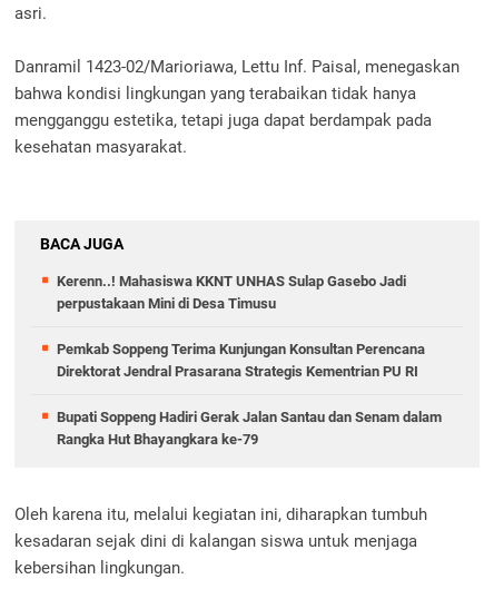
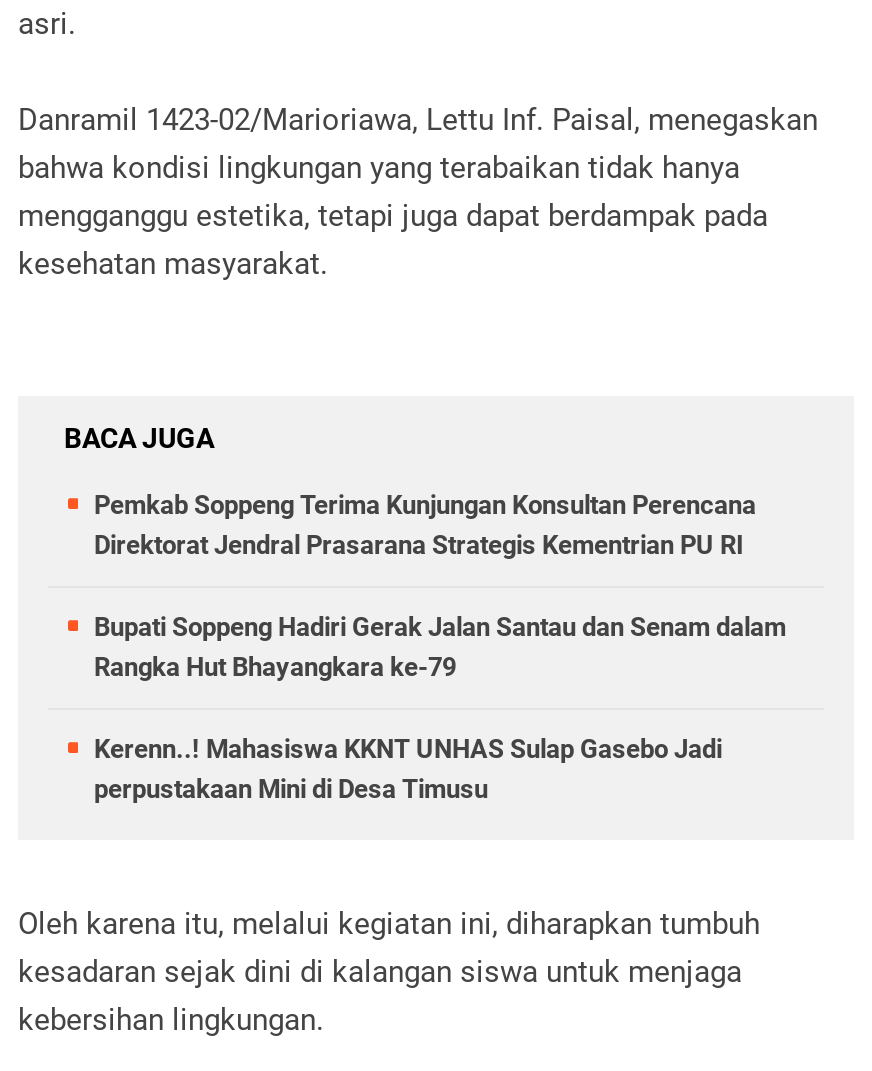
moved down: Kerenn..! Mahasiswa KKNT UNHAS Sulap Gasebo Jadi | perpustakaan Mini di Desa Timusu

moved up: Pemkab Soppeng Terima Kunjungan Konsultan Perencana | Direktorat Jendral Prasarana Strategis Kementrian PU RI | Bupati Soppeng Hadiri Gerak Jalan Santau dan Senam dalam | Rangka Hut Bhayangkara ke-79
